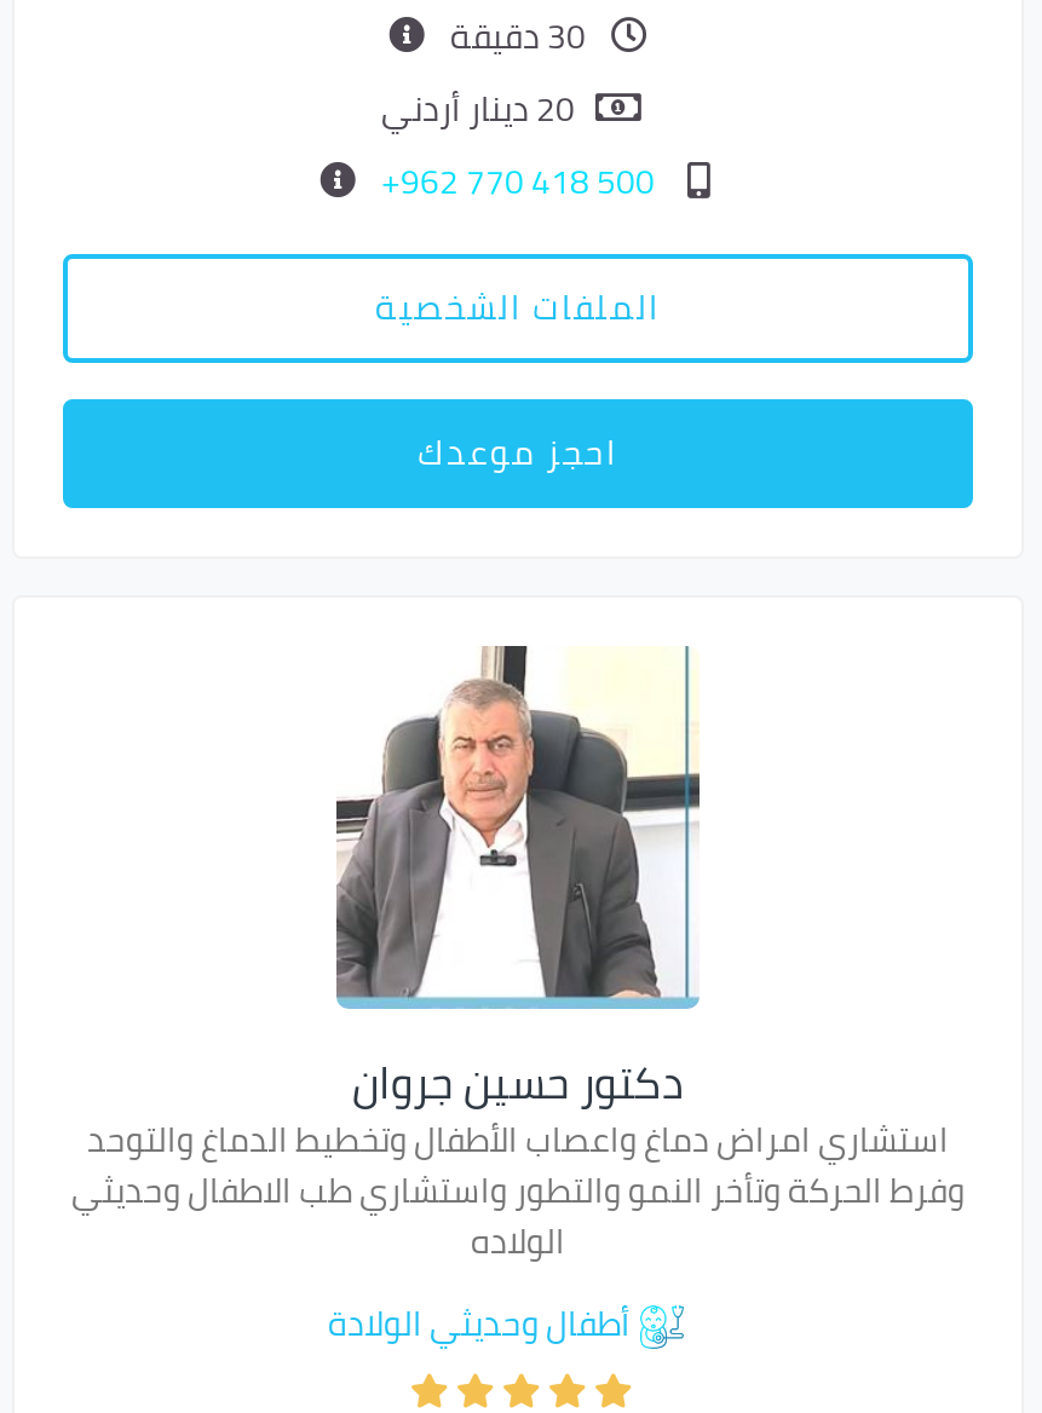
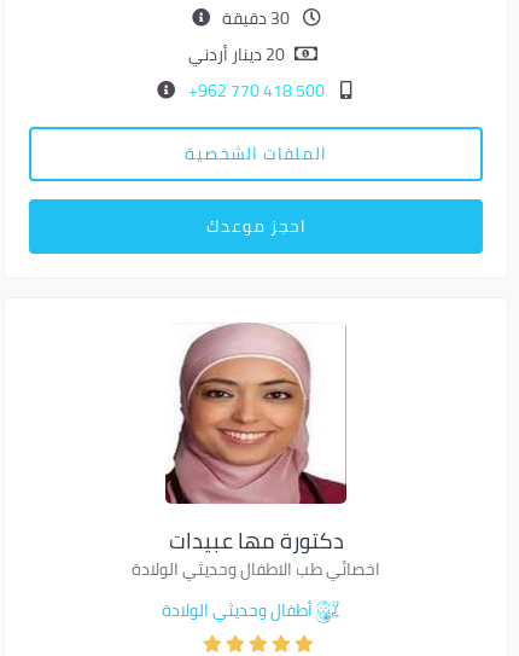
- [image]
+ [image]

- دكتور حسين جروان
- استشاري امراض دماغ واعصاب الأطفال وتخطيط الدماغ والتوحد
- وفرط الحركة وتأخر النمو والتطور واستشاري طب الاطفال وحديثي
- الولاده
+ دكتورة مها عبيدات
+ اخصائي طب الاطفال وحديثي الولادة
